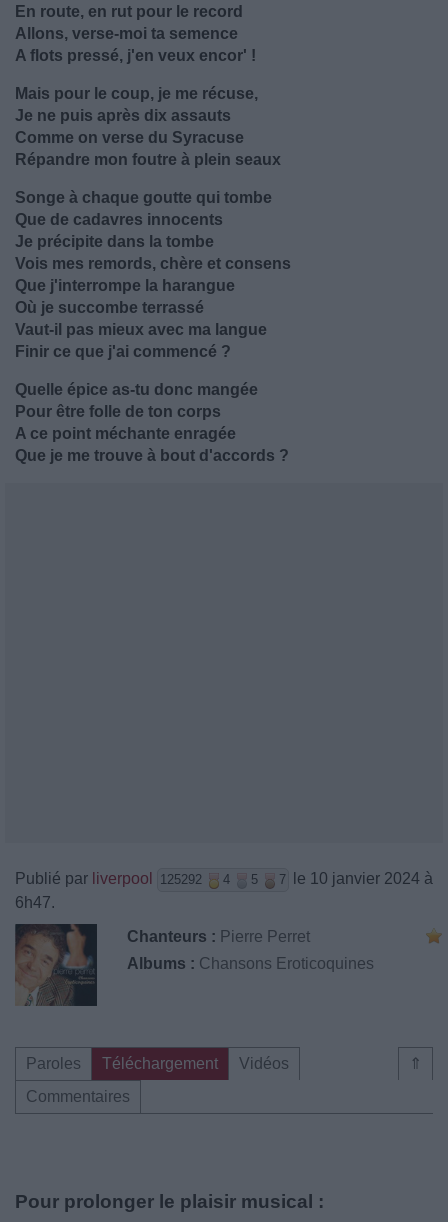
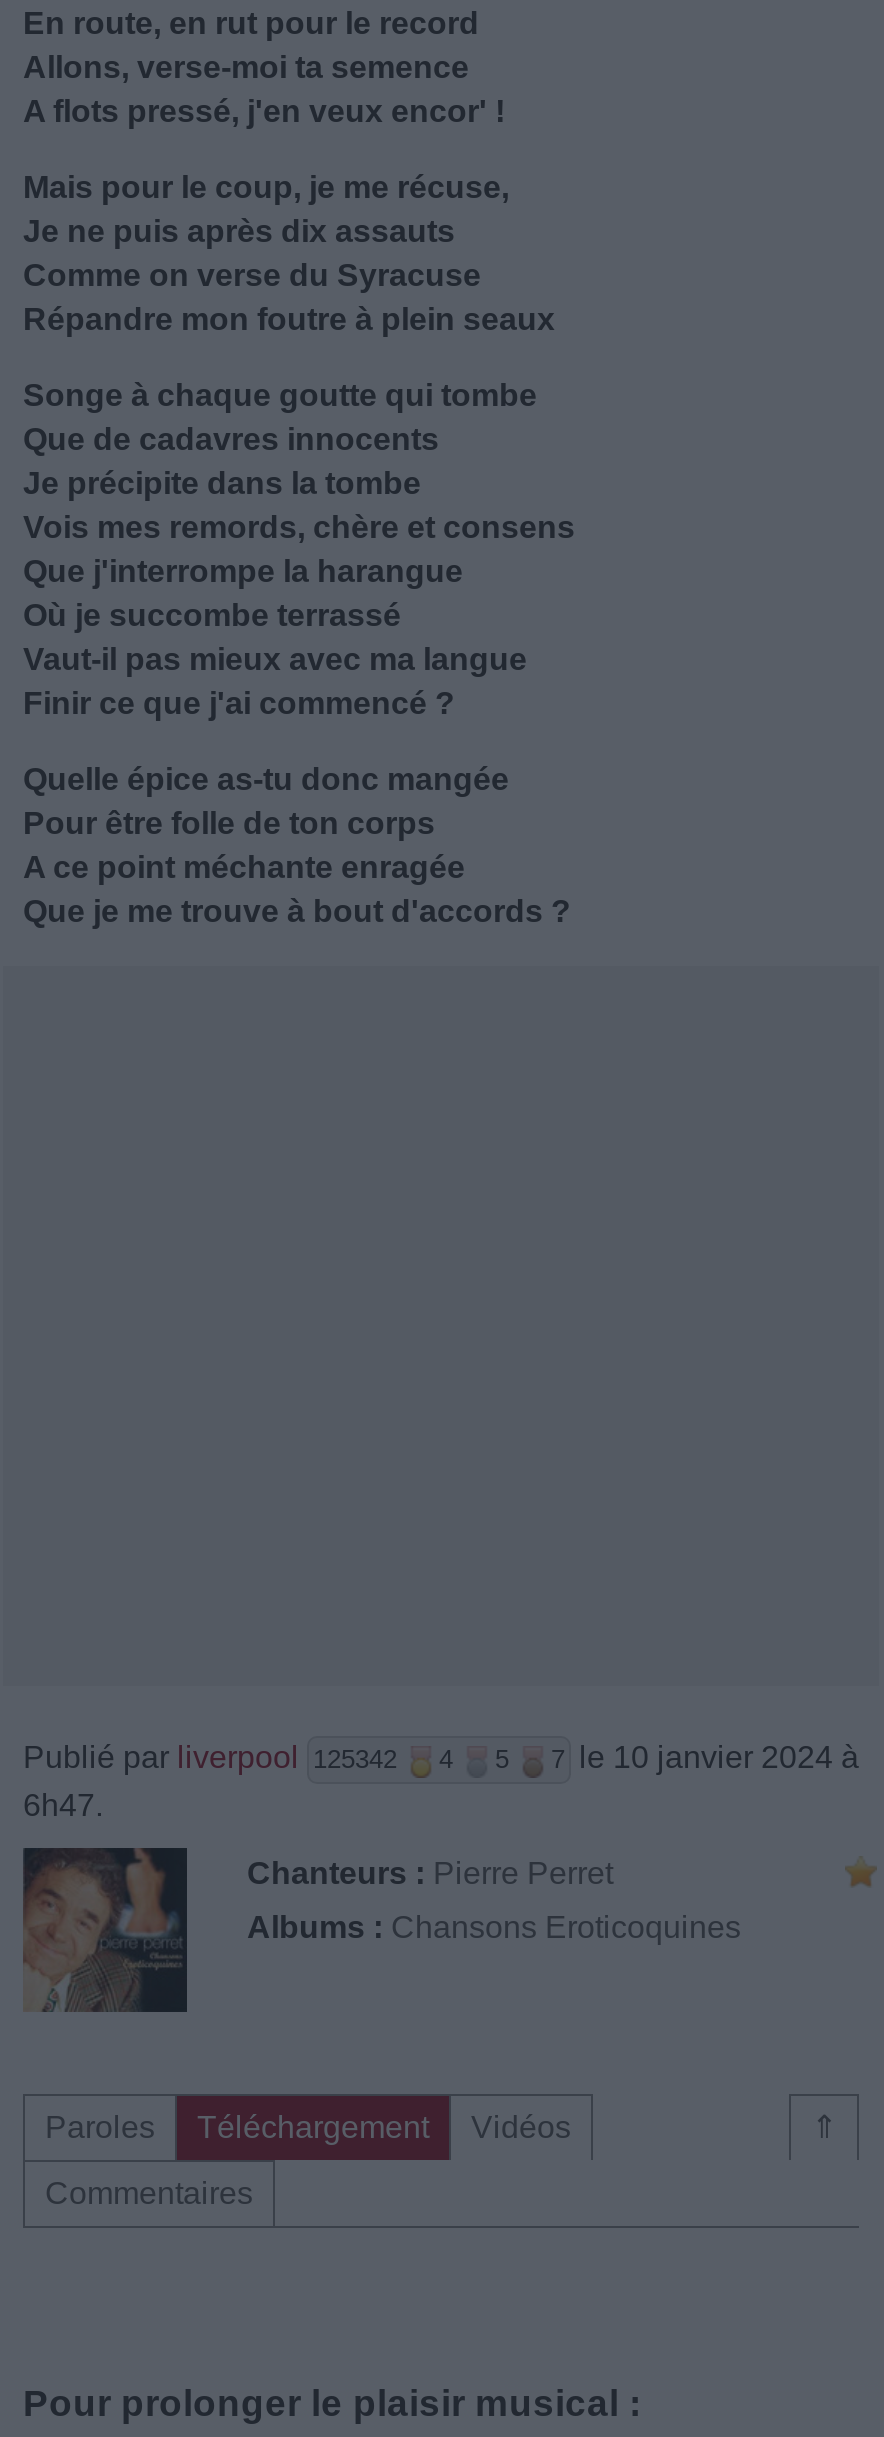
- Publié par liverpool 125292
+ Publié par liverpool 125342
